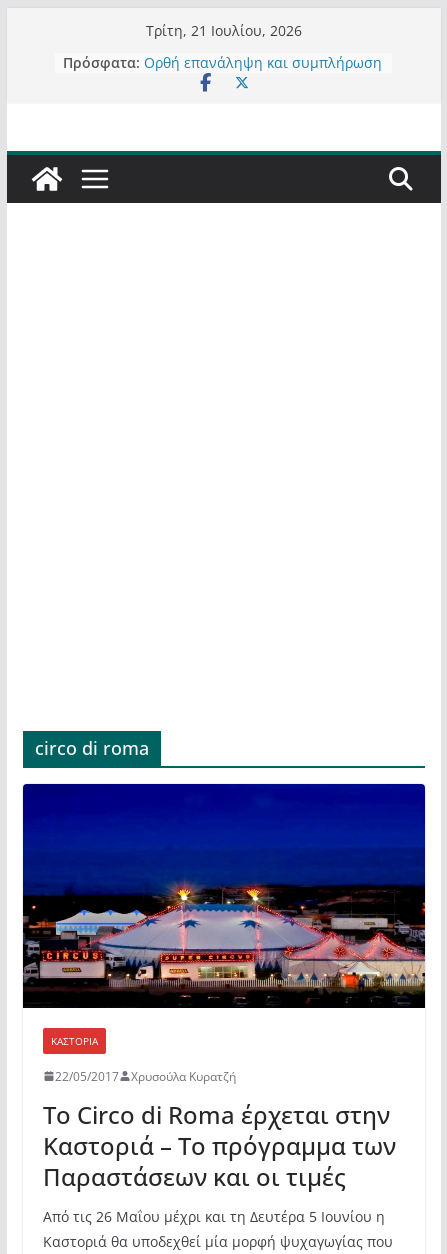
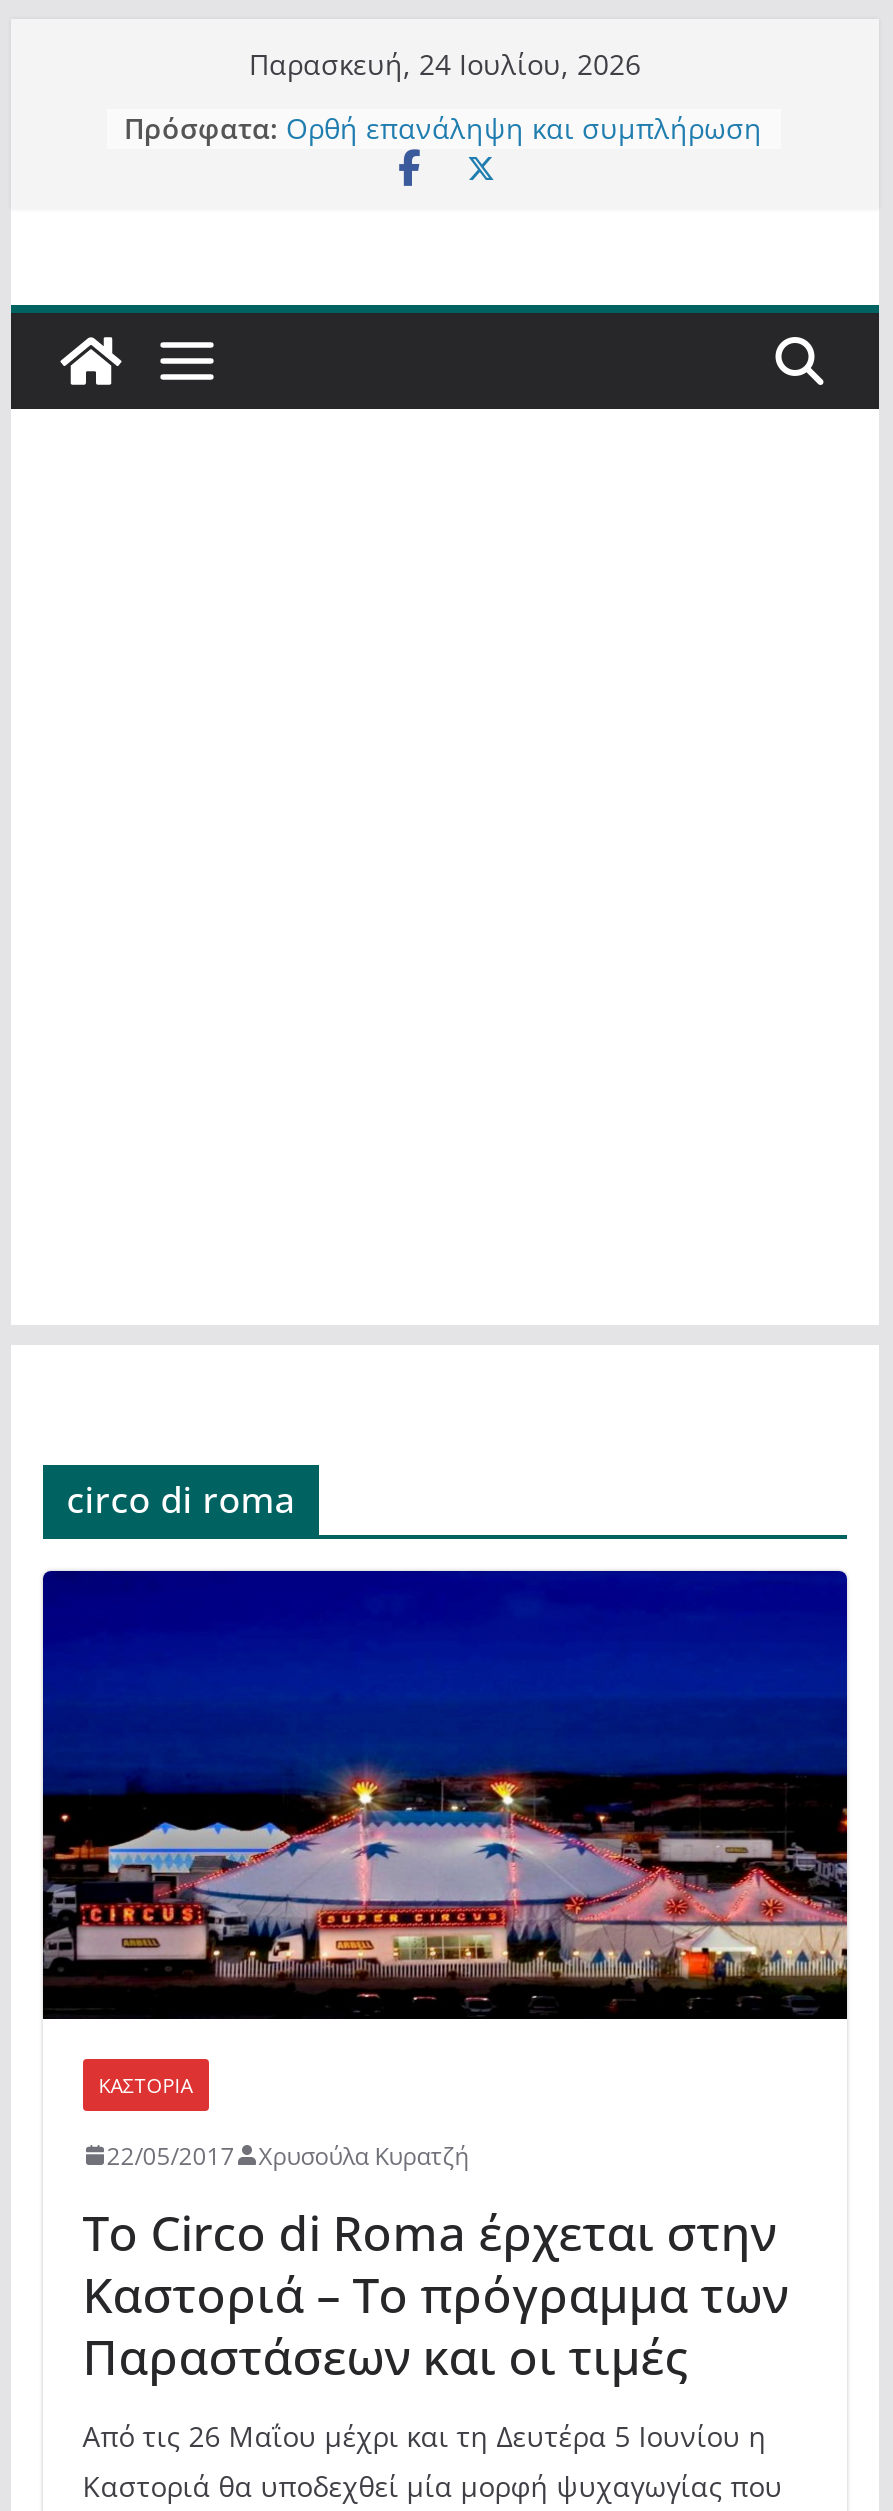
- Τρίτη, 21 Ιουλίου, 2026
+ Παρασκευή, 24 Ιουλίου, 2026
